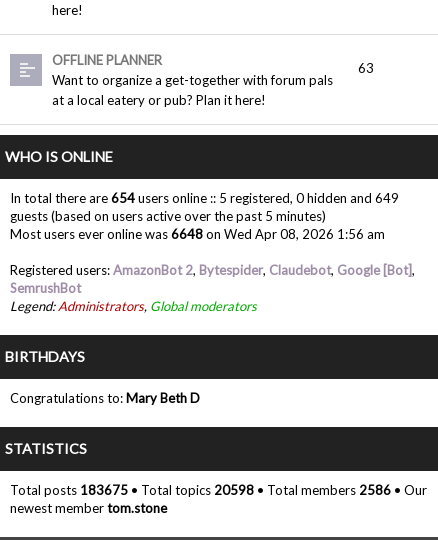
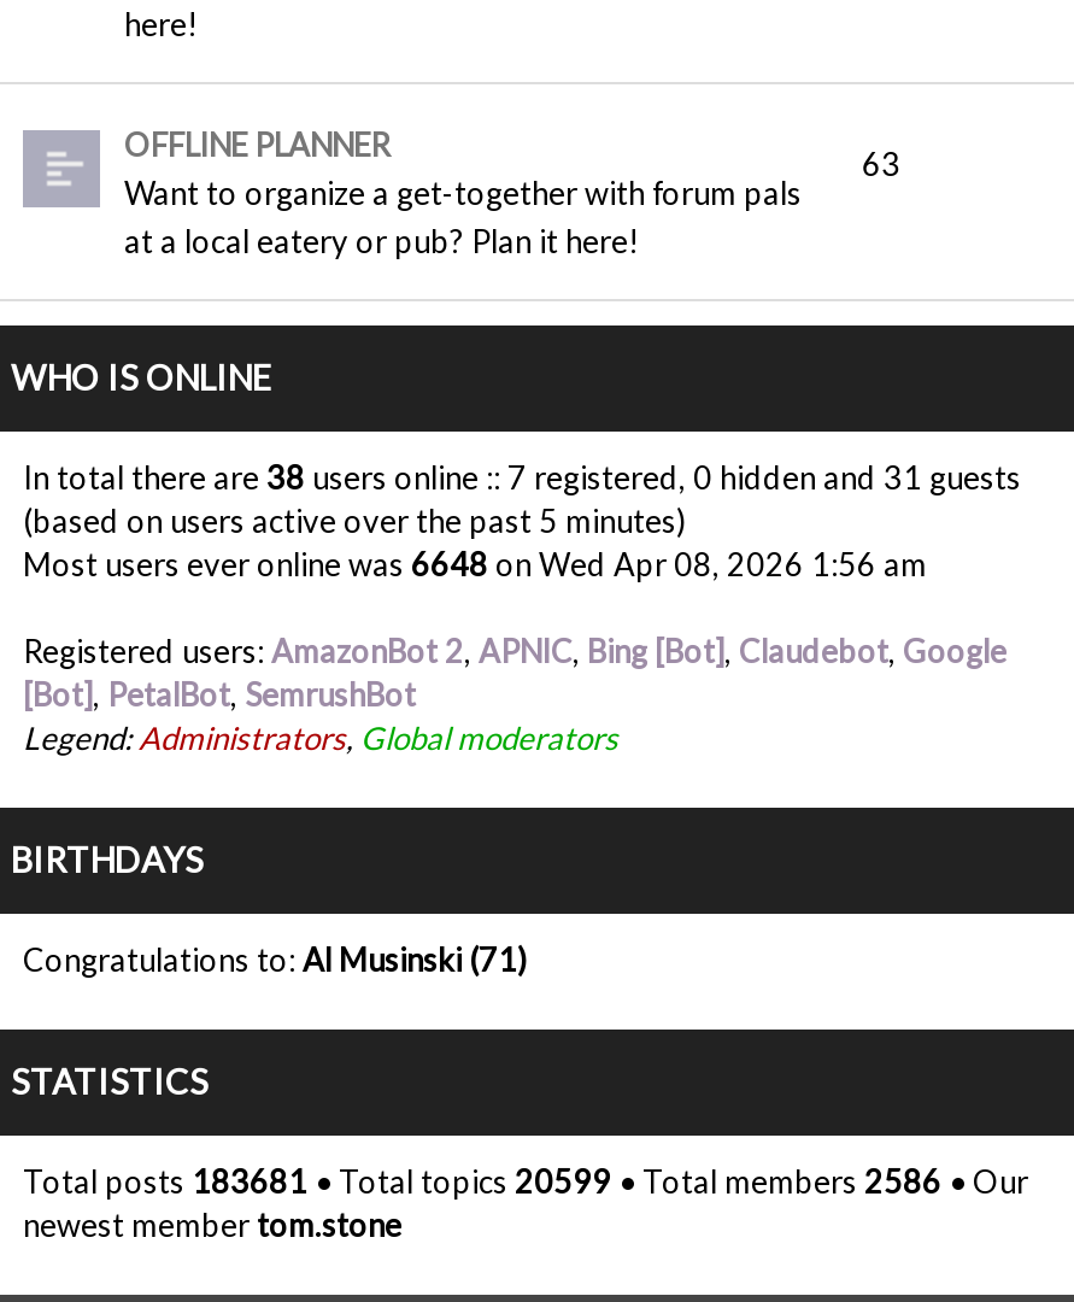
- In total there are 654 users online :: 5 registered, 0 hidden and 649
- guests (based on users active over the past 5 minutes)
+ In total there are 38 users online :: 7 registered, 0 hidden and 31 guests
+ (based on users active over the past 5 minutes)

- Registered users: AmazonBot 2, Bytespider, Claudebot, Google [Bot],
- SemrushBot
+ Registered users: AmazonBot 2, APNIC, Bing [Bot], Claudebot, Google
+ [Bot], PetalBot, SemrushBot

- Congratulations to: Mary Beth D
+ Congratulations to: Al Musinski (71)

- Total posts 183675 • Total topics 20598 • Total members 2586 • Our
+ Total posts 183681 • Total topics 20599 • Total members 2586 • Our
